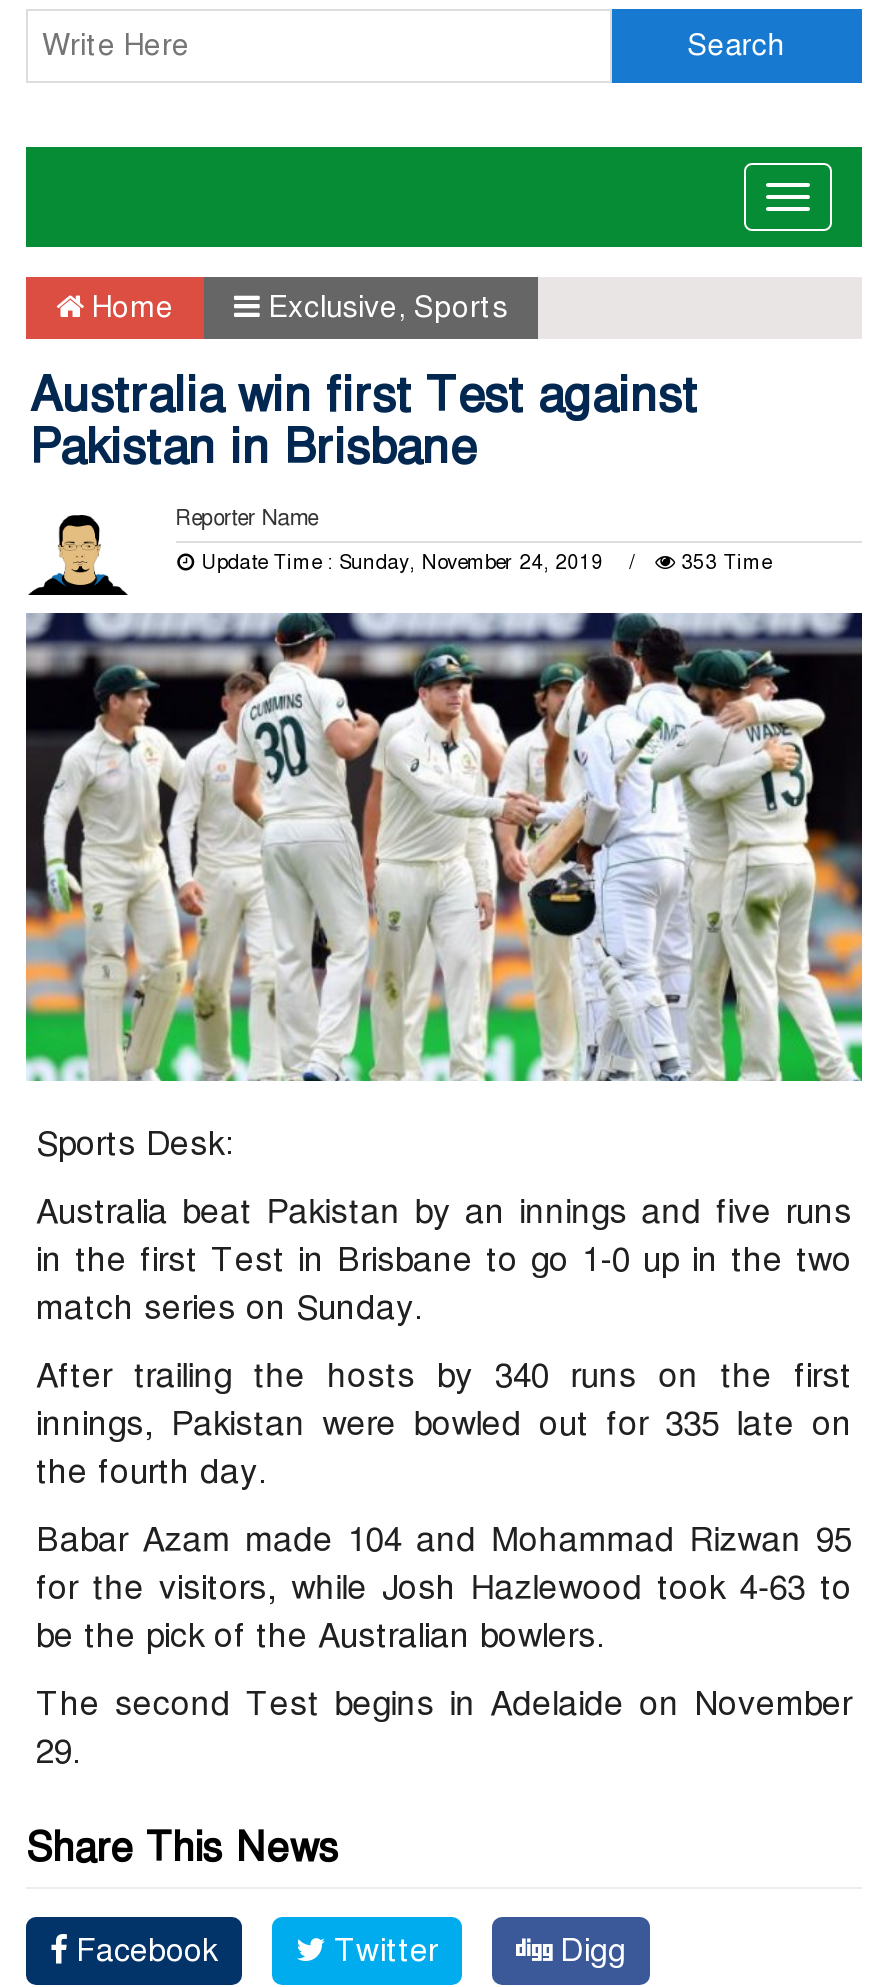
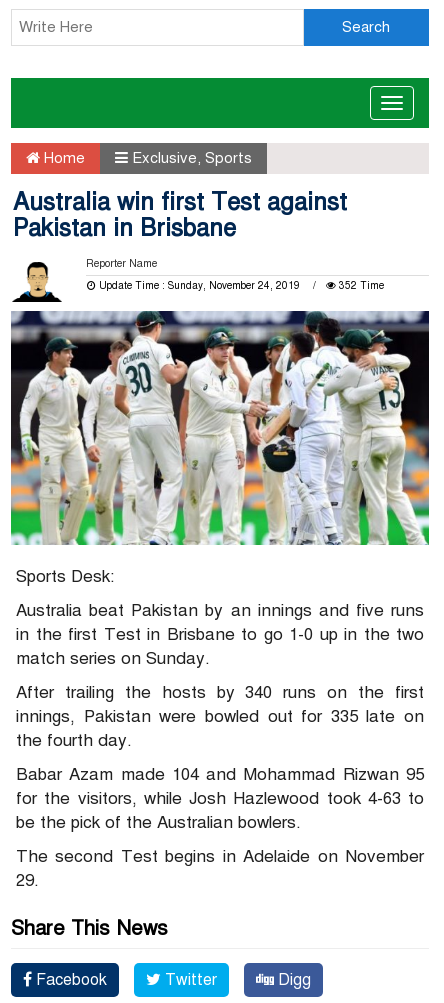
- 353 Time
+ 352 Time
